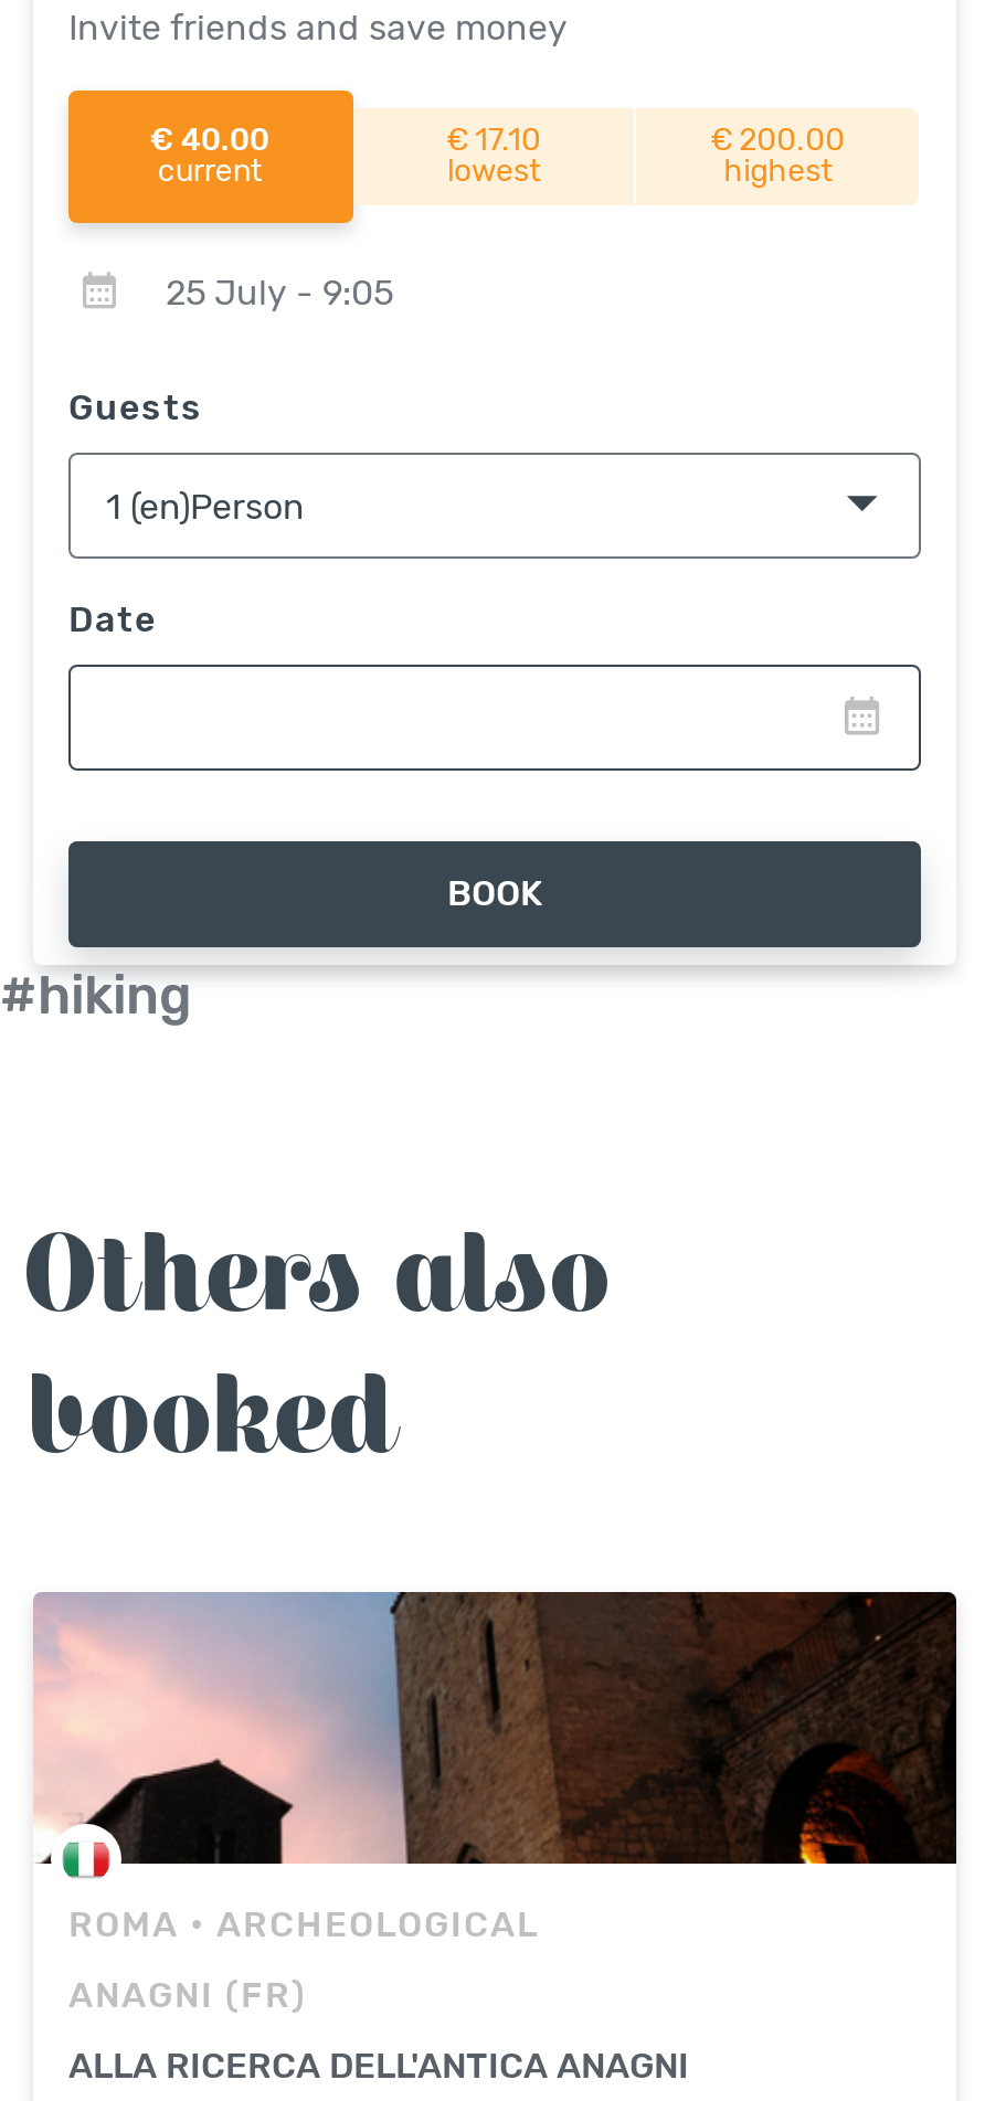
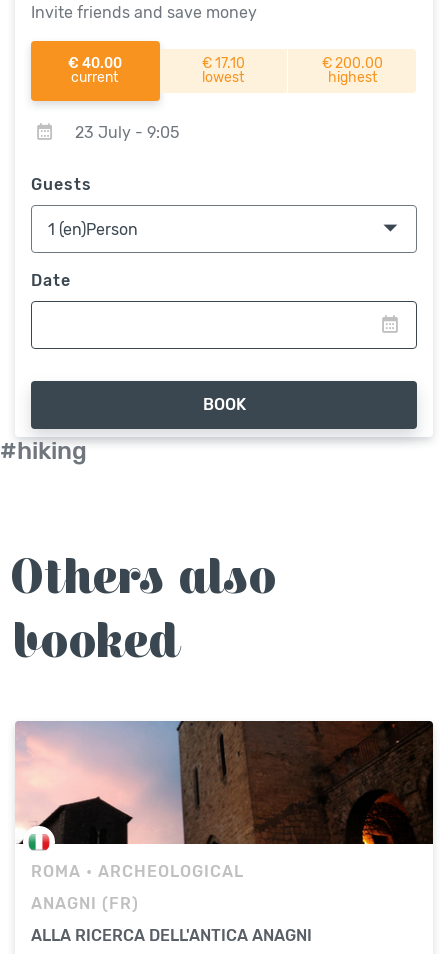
- 25 July - 9:05
+ 23 July - 9:05
